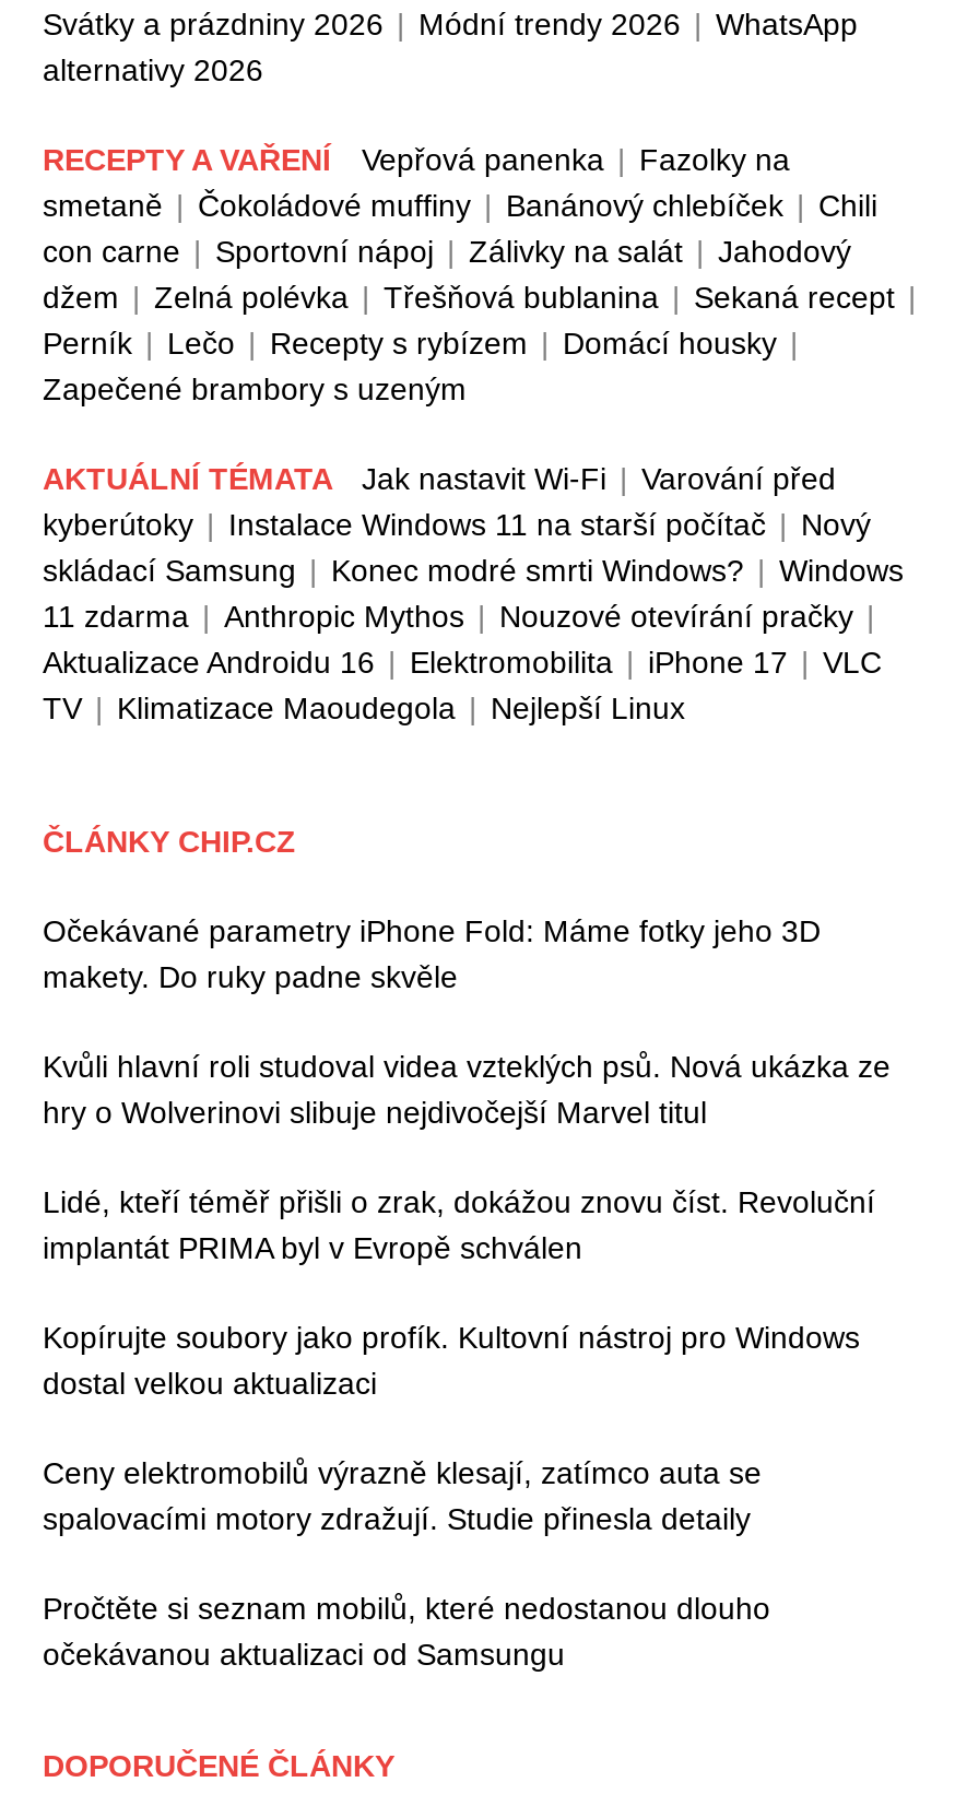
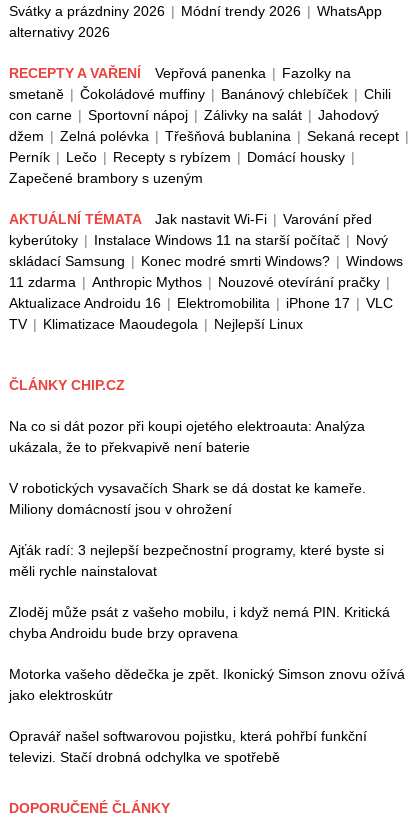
- Očekávané parametry iPhone Fold: Máme fotky jeho 3D
- makety. Do ruky padne skvěle
+ Na co si dát pozor při koupi ojetého elektroauta: Analýza
+ ukázala, že to překvapivě není baterie

- Kvůli hlavní roli studoval videa vzteklých psů. Nová ukázka ze
- hry o Wolverinovi slibuje nejdivočejší Marvel titul
+ V robotických vysavačích Shark se dá dostat ke kameře.
+ Miliony domácností jsou v ohrožení

- Lidé, kteří téměř přišli o zrak, dokážou znovu číst. Revoluční
- implantát PRIMA byl v Evropě schválen
+ Ajťák radí: 3 nejlepší bezpečnostní programy, které byste si
+ měli rychle nainstalovat

- Kopírujte soubory jako profík. Kultovní nástroj pro Windows
- dostal velkou aktualizaci
+ Zloděj může psát z vašeho mobilu, i když nemá PIN. Kritická
+ chyba Androidu bude brzy opravena

- Ceny elektromobilů výrazně klesají, zatímco auta se
- spalovacími motory zdražují. Studie přinesla detaily
+ Motorka vašeho dědečka je zpět. Ikonický Simson znovu ožívá
+ jako elektroskútr

- Pročtěte si seznam mobilů, které nedostanou dlouho
- očekávanou aktualizaci od Samsungu
+ Opravář našel softwarovou pojistku, která pohřbí funkční
+ televizi. Stačí drobná odchylka ve spotřebě
